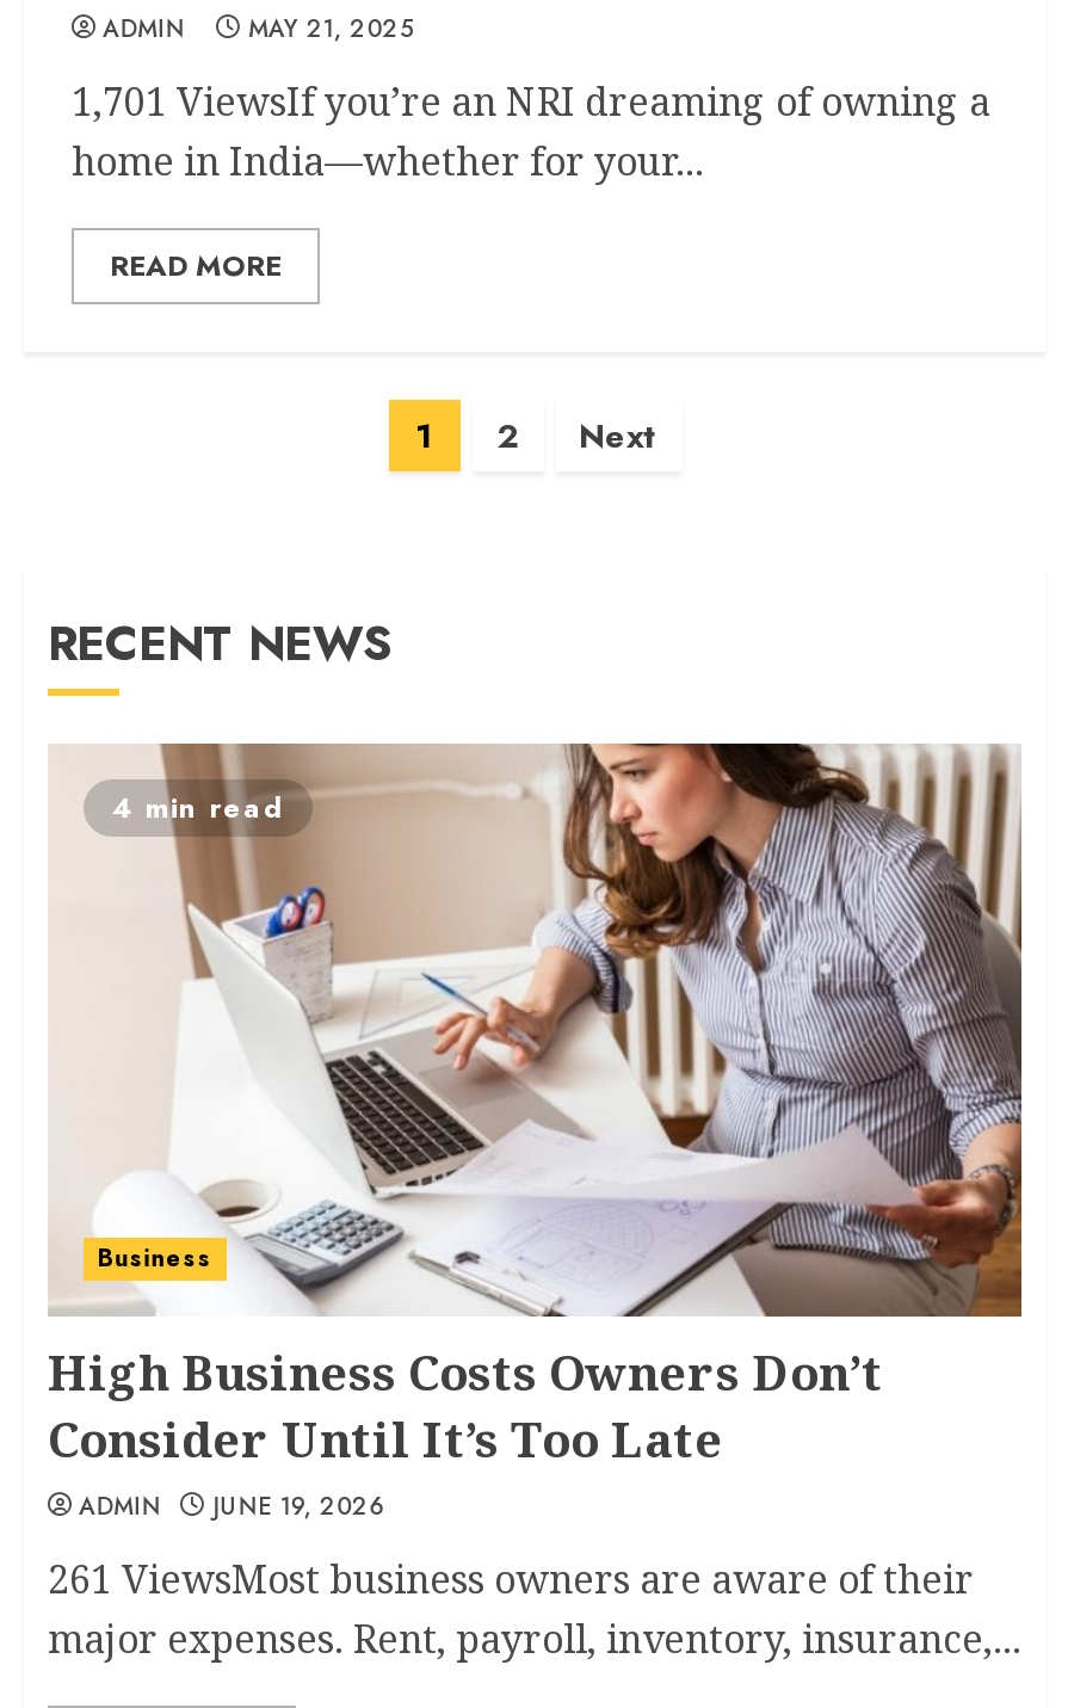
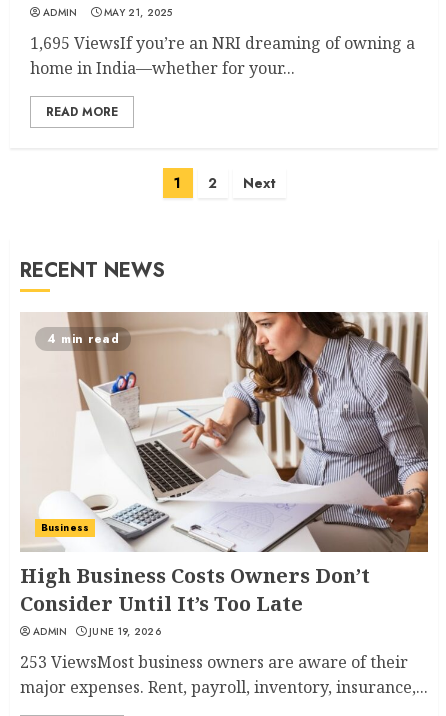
- 1,701 ViewsIf you’re an NRI dreaming of owning a
+ 1,695 ViewsIf you’re an NRI dreaming of owning a

- 261 ViewsMost business owners are aware of their
+ 253 ViewsMost business owners are aware of their
